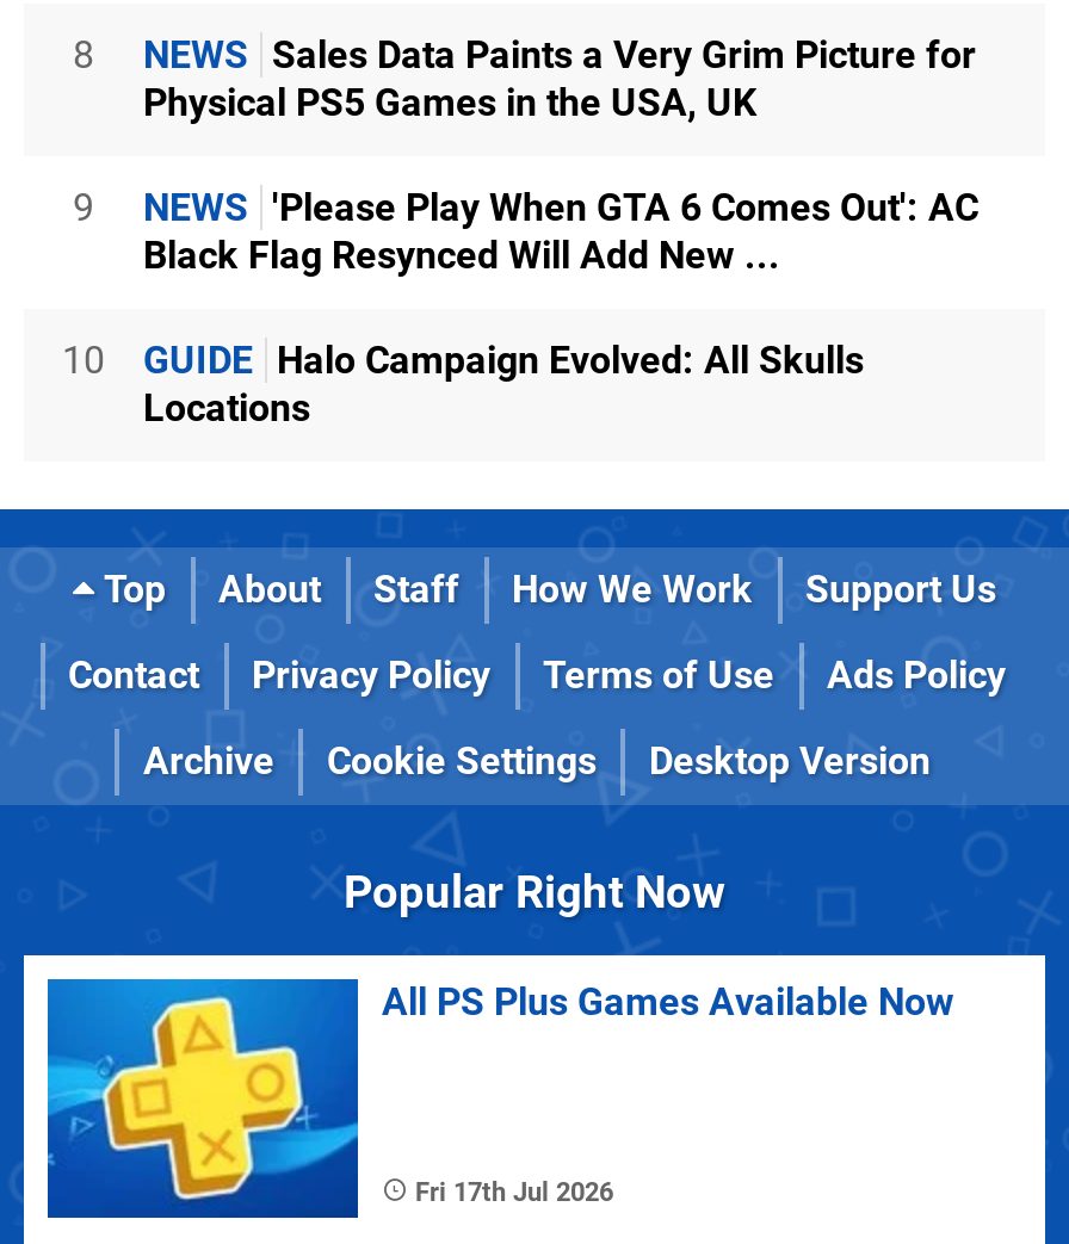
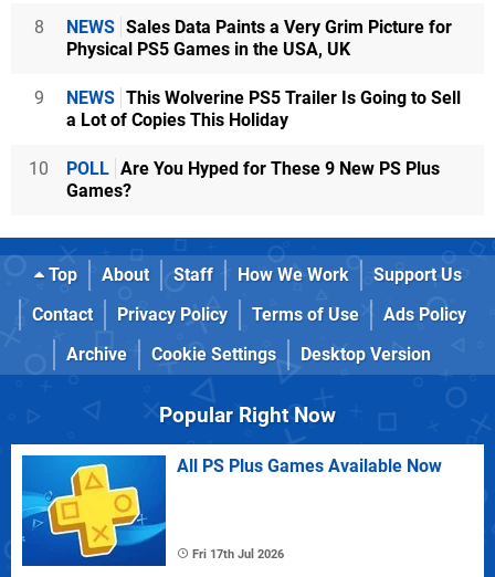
- NEWS 'Please Play When GTA 6 Comes Out': AC
- Black Flag Resynced Will Add New ...
+ NEWS This Wolverine PS5 Trailer Is Going to Sell
+ a Lot of Copies This Holiday

- GUIDE Halo Campaign Evolved: All Skulls
- Locations
+ POLL Are You Hyped for These 9 New PS Plus
+ Games?
